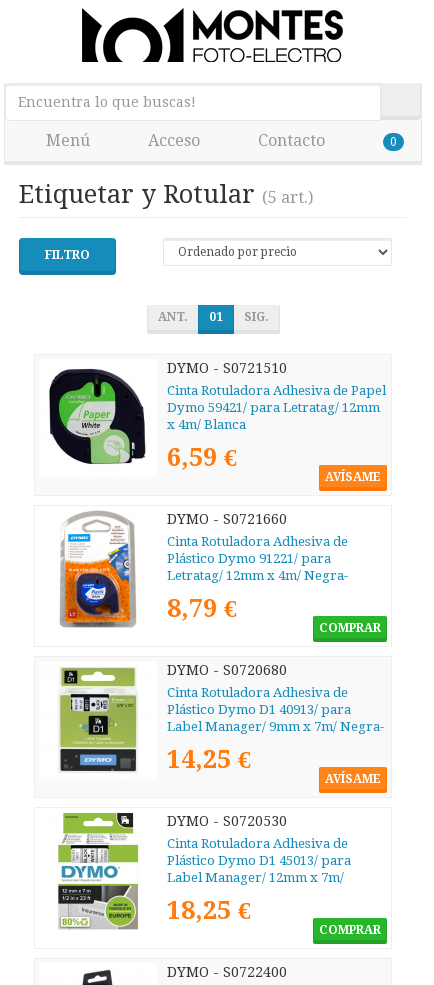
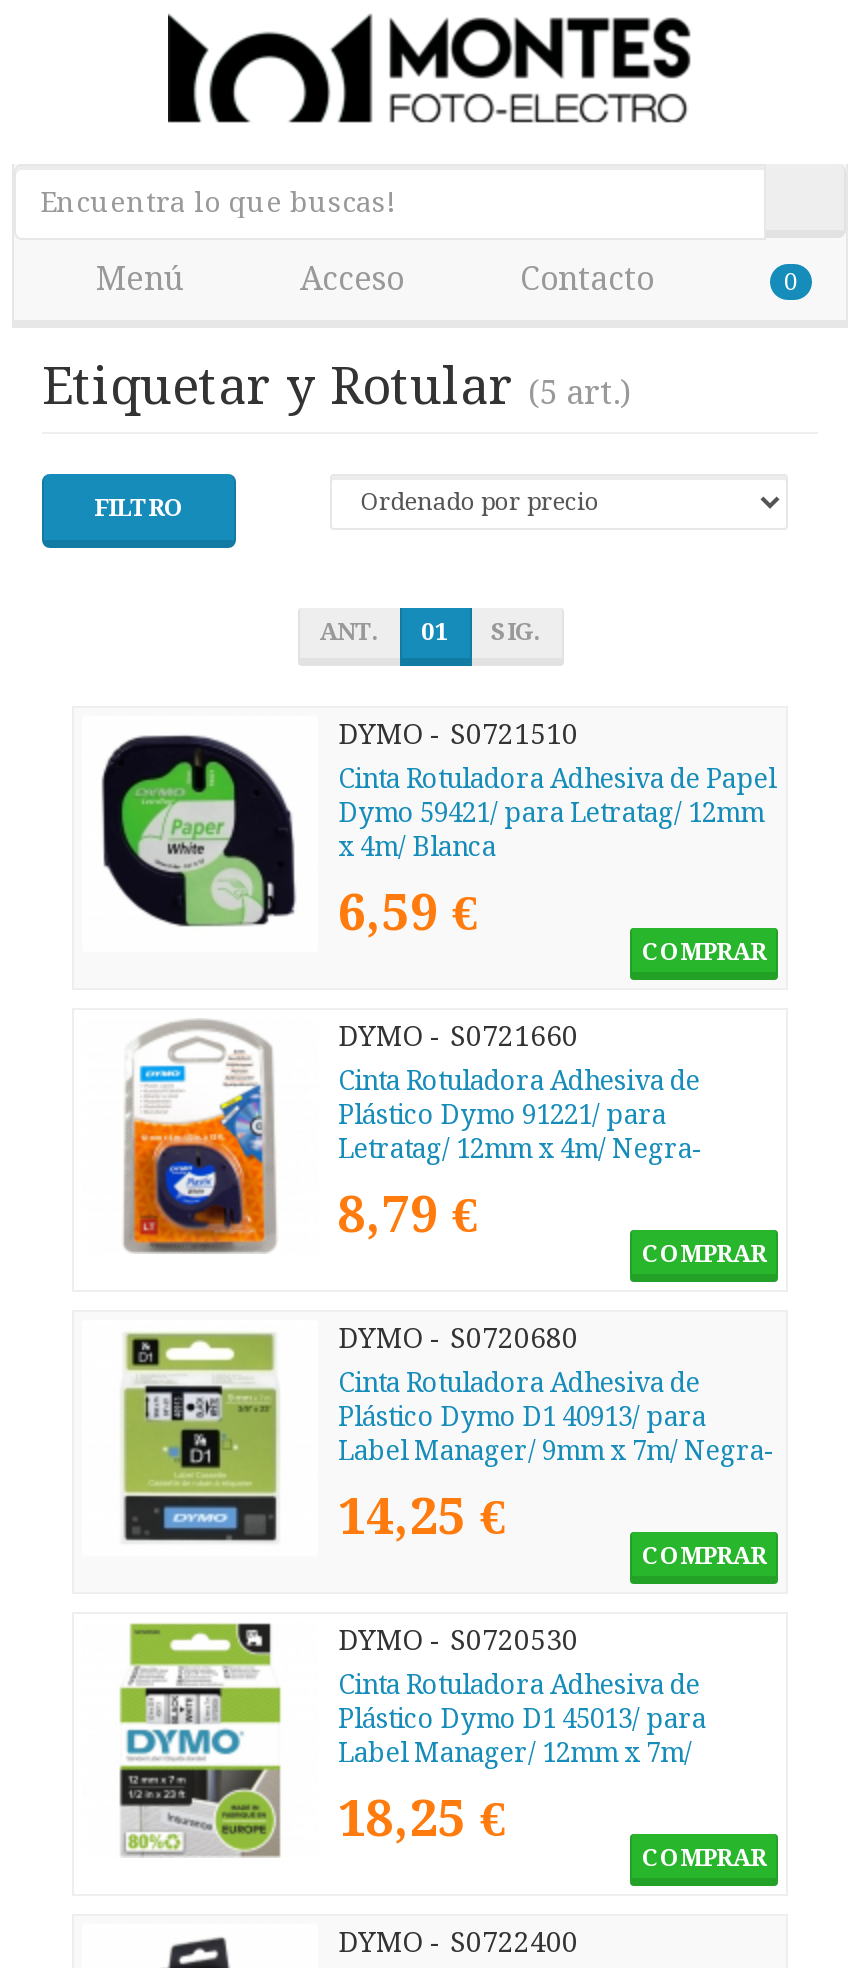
- AVÍSAME
+ COMPRAR

- AVÍSAME
+ COMPRAR
